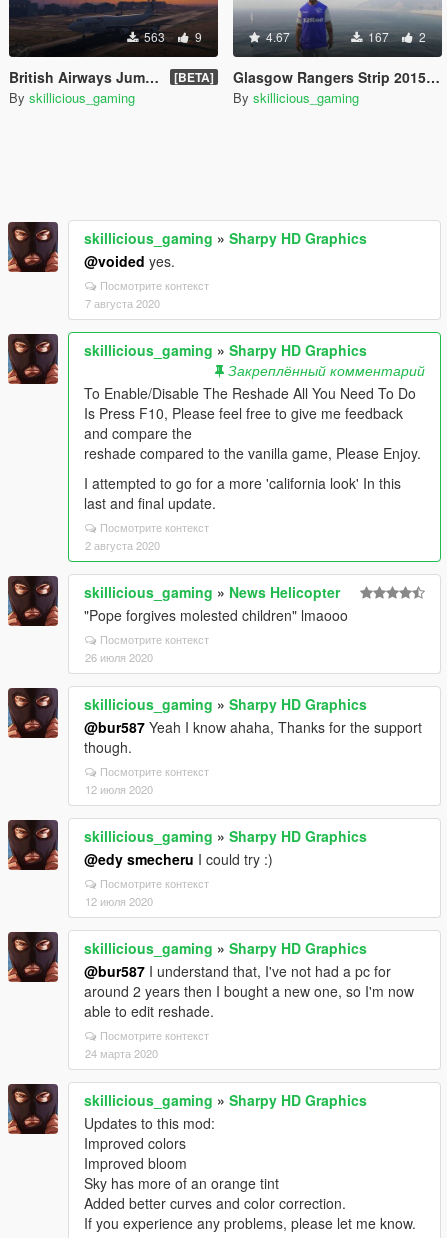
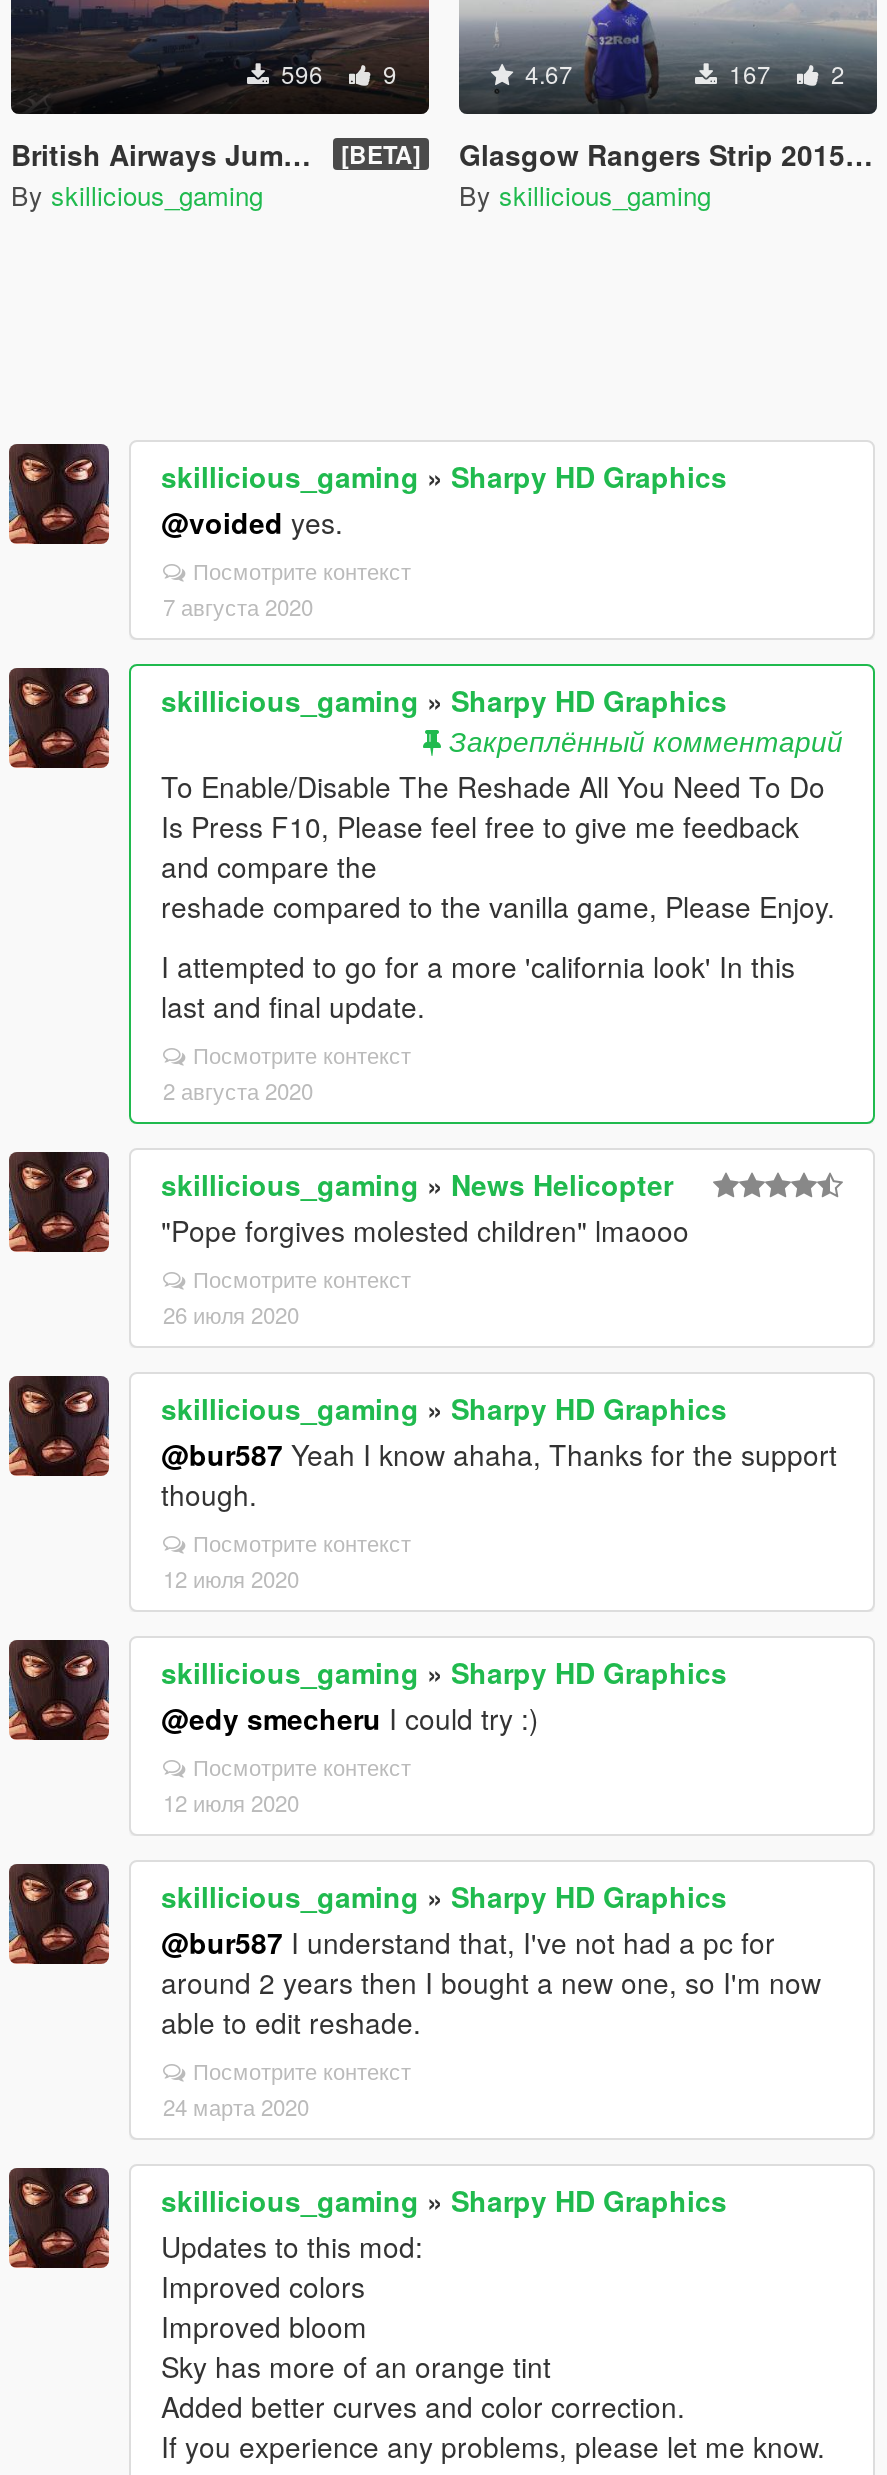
- 563 9
+ 596 9
